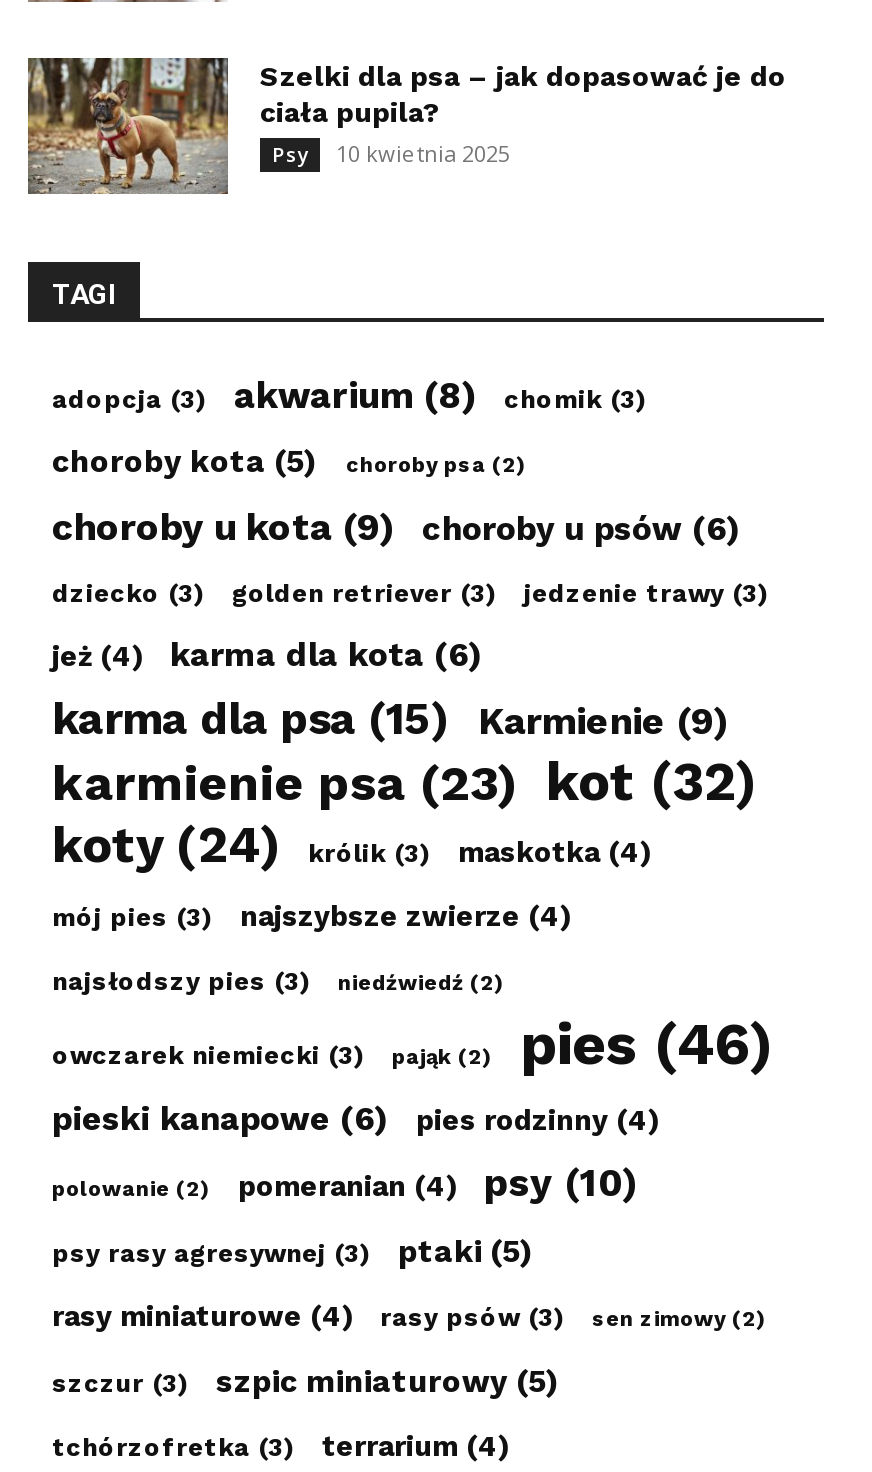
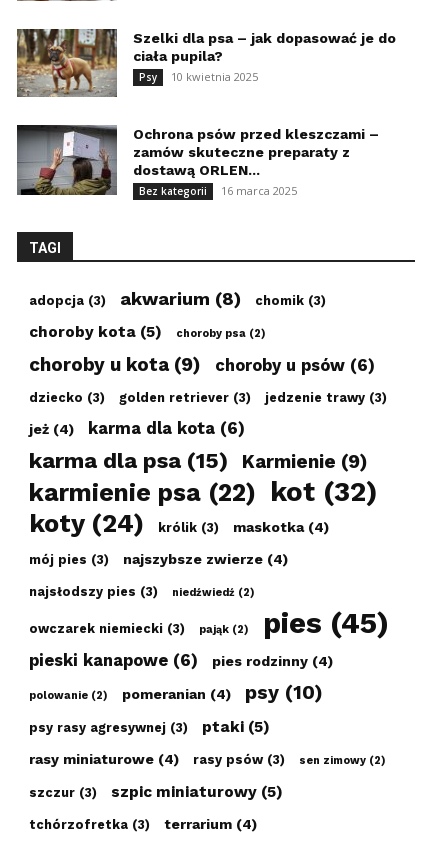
+ [image]
+ Ochrona psów przed kleszczami –
+ zamów skuteczne preparaty z
+ dostawą ORLEN...
+ Bez kategorii
+ 16 marca 2025

- karmienie psa (23) kot (32)
+ karmienie psa (22) kot (32)

- owczarek niemiecki (3) pająk (2) pies (46)
+ owczarek niemiecki (3) pająk (2) pies (45)
